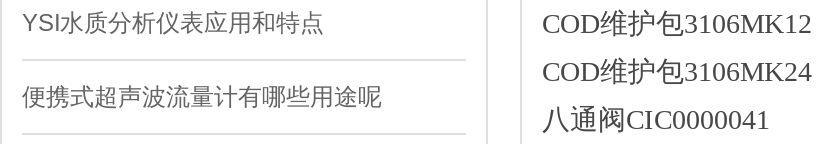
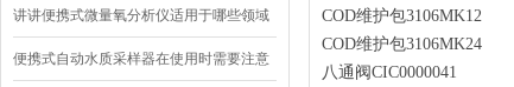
- YSI水质分析仪表应用和特点
+ 讲讲便携式微量氧分析仪适用于哪些领域

- 便携式超声波流量计有哪些用途呢
+ 便携式自动水质采样器在使用时需要注意
